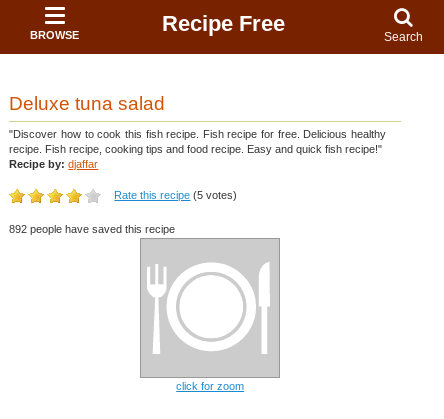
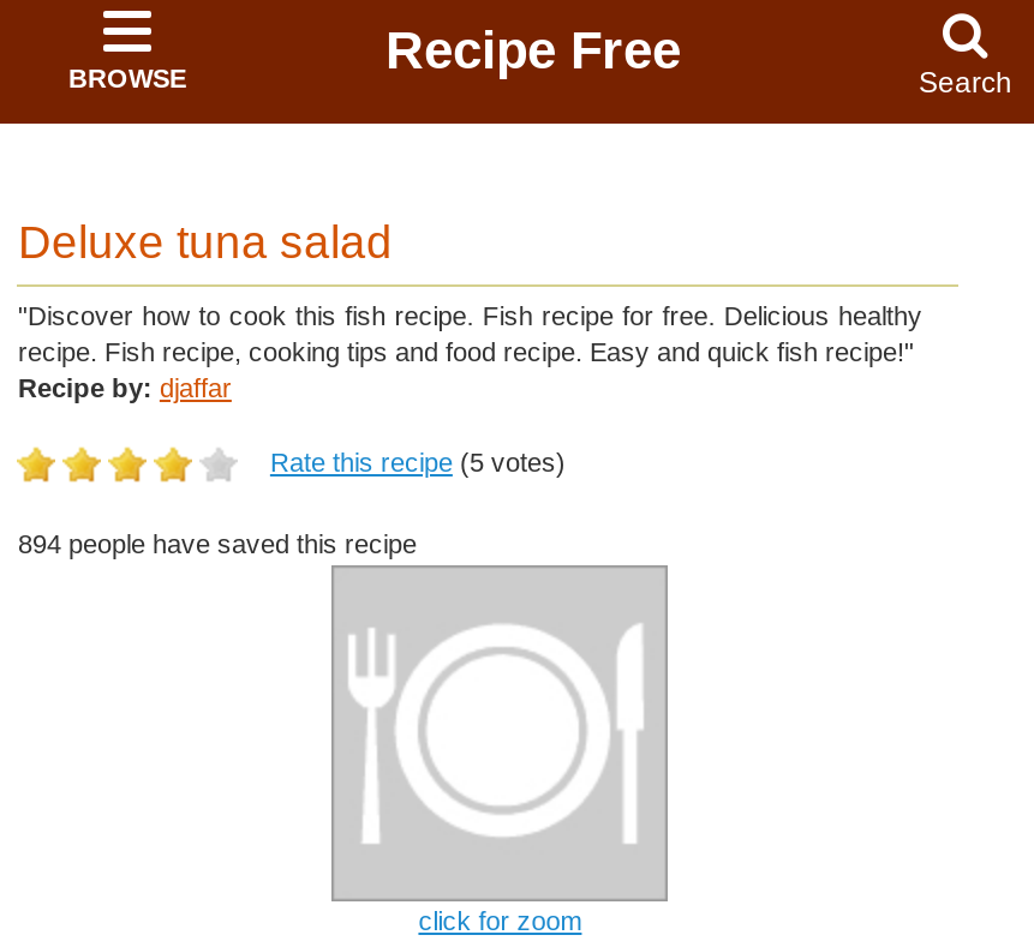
- 892 people have saved this recipe
+ 894 people have saved this recipe
